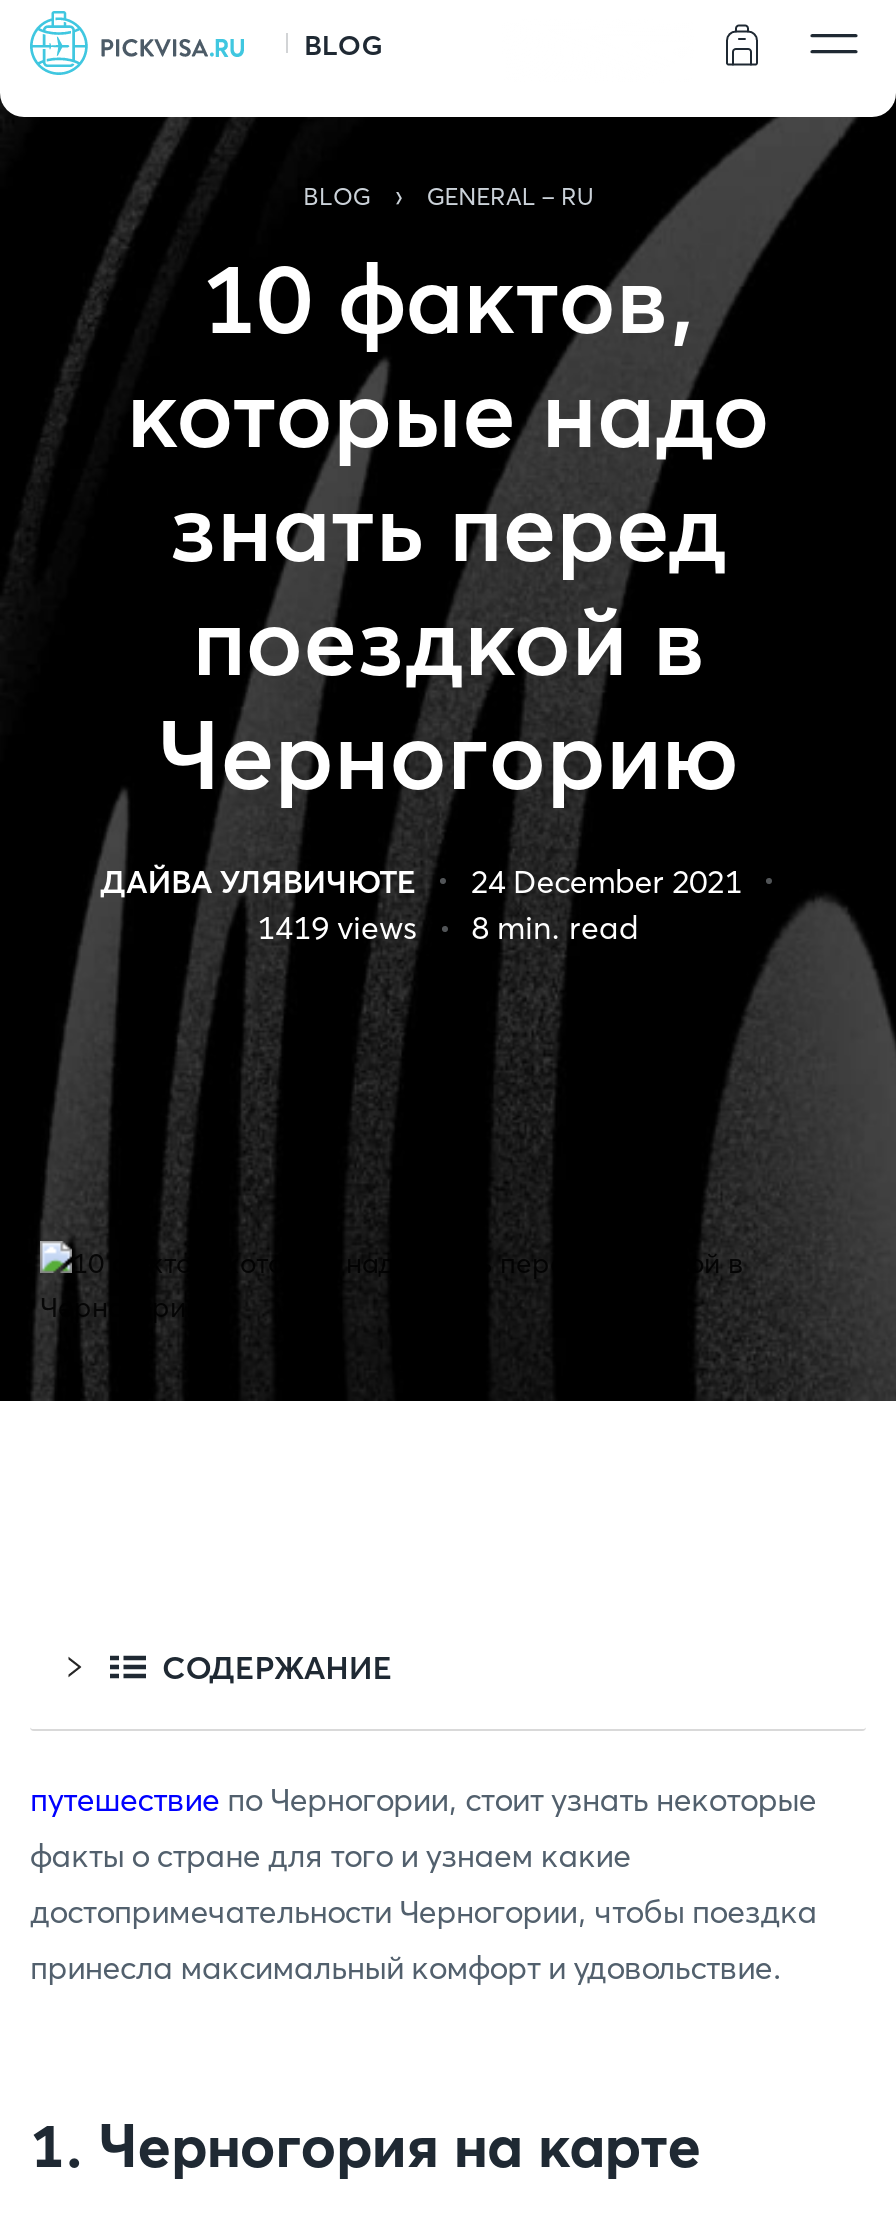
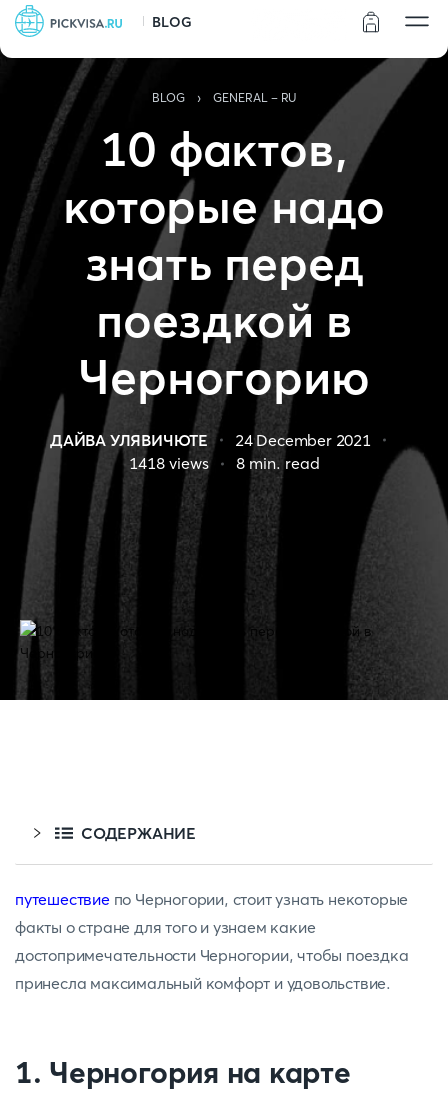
- 1419 views 8 min. read
+ 1418 views 8 min. read
